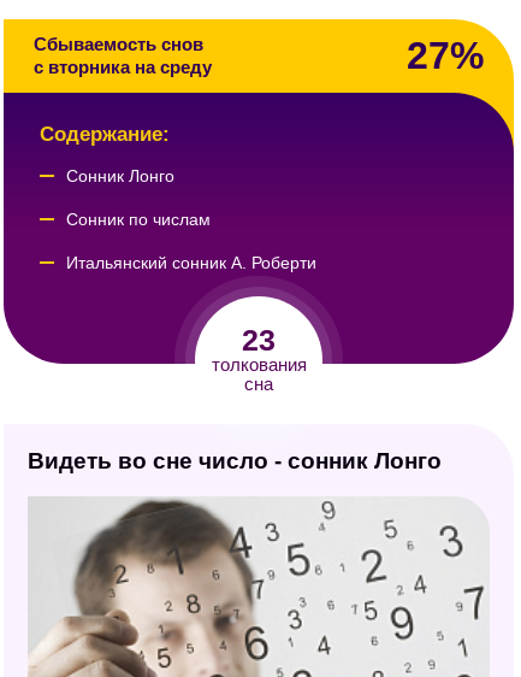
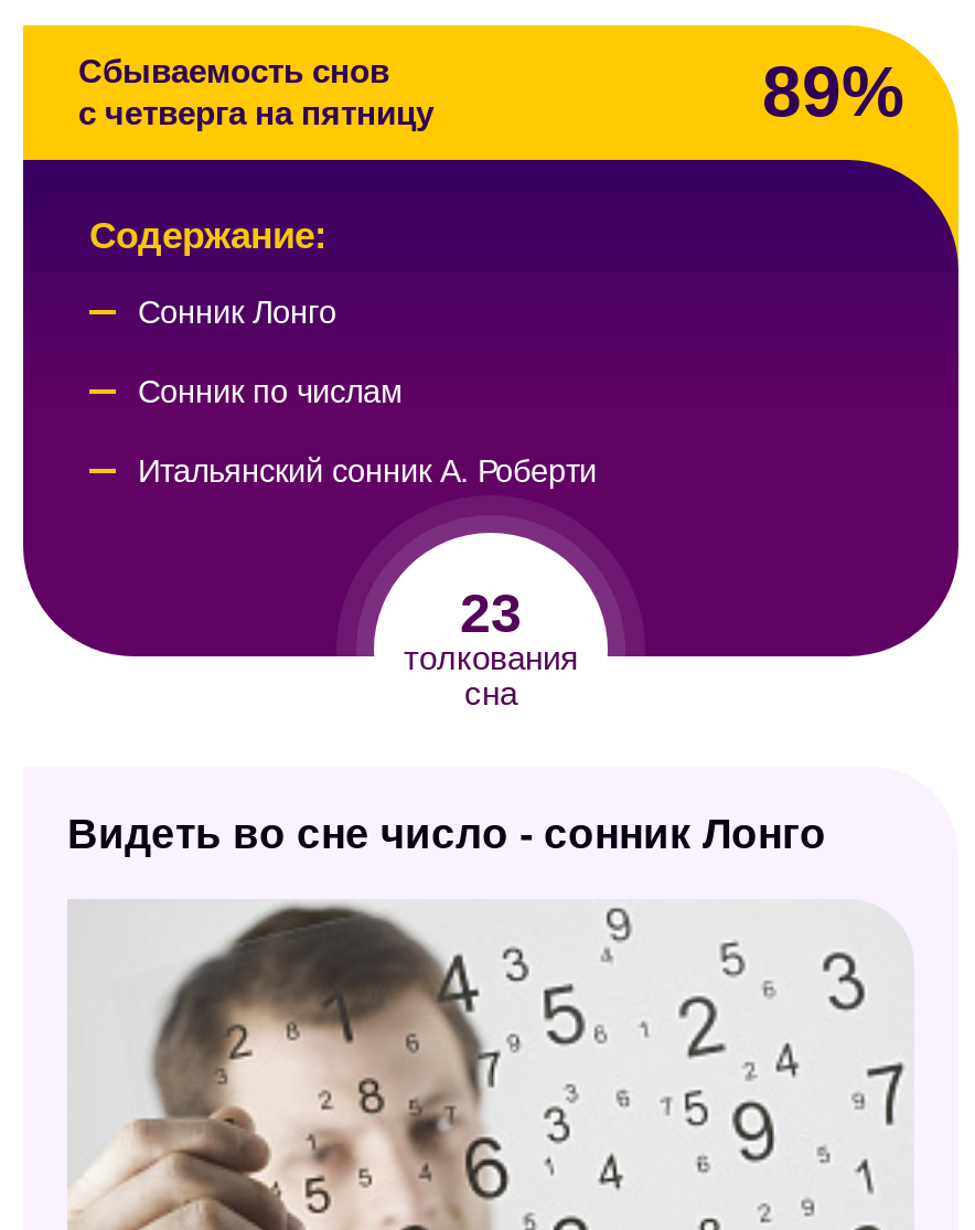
- 27%
+ 89%

- с вторника на среду
+ с четверга на пятницу
